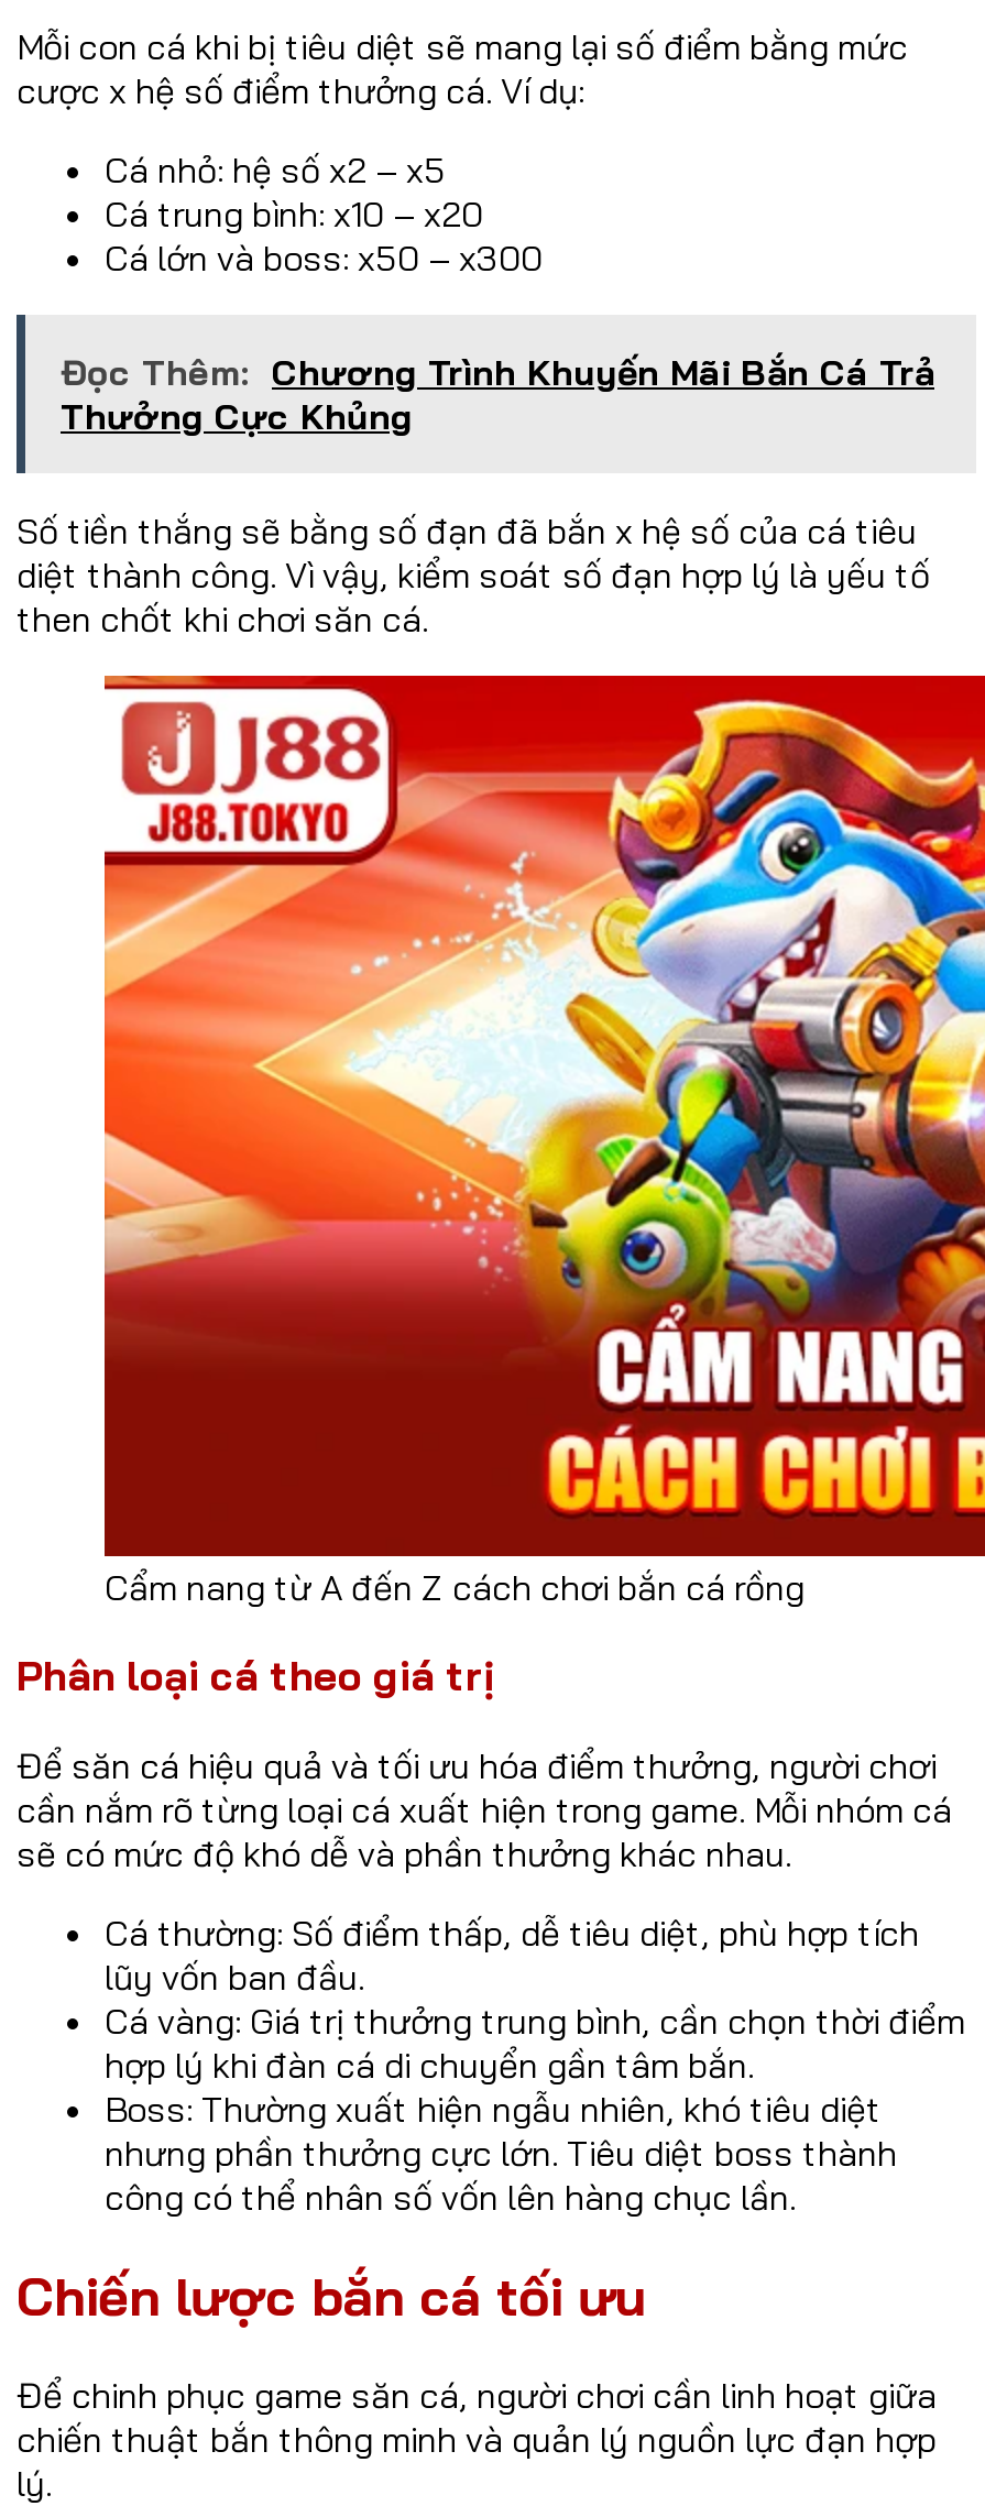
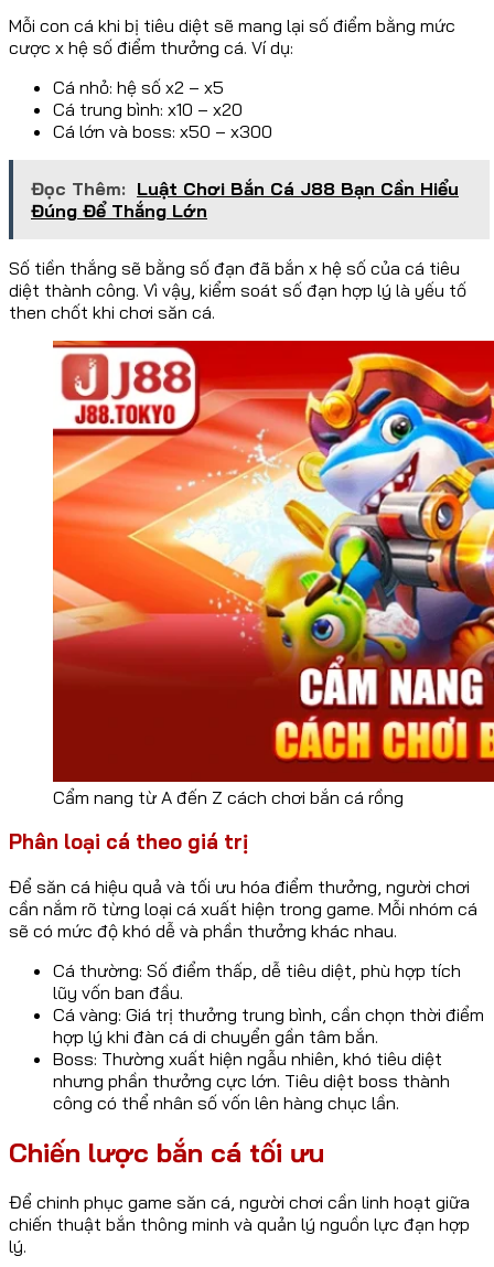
- Đọc Thêm: Chương Trình Khuyến Mãi Bắn Cá Trả
- Thưởng Cực Khủng
+ Đọc Thêm: Luật Chơi Bắn Cá J88 Bạn Cần Hiểu
+ Đúng Để Thắng Lớn
